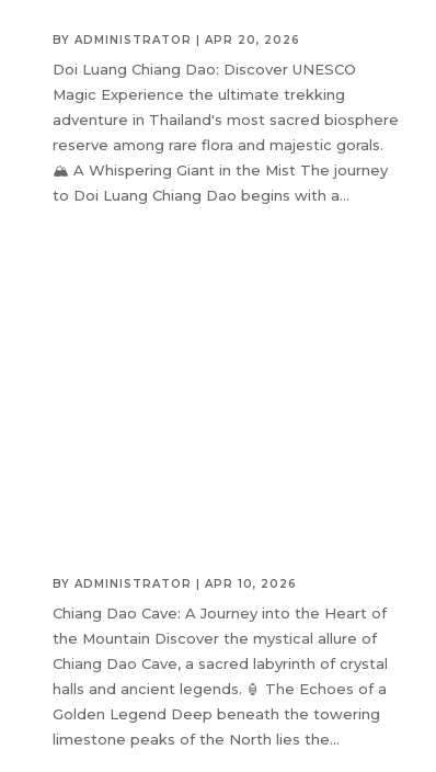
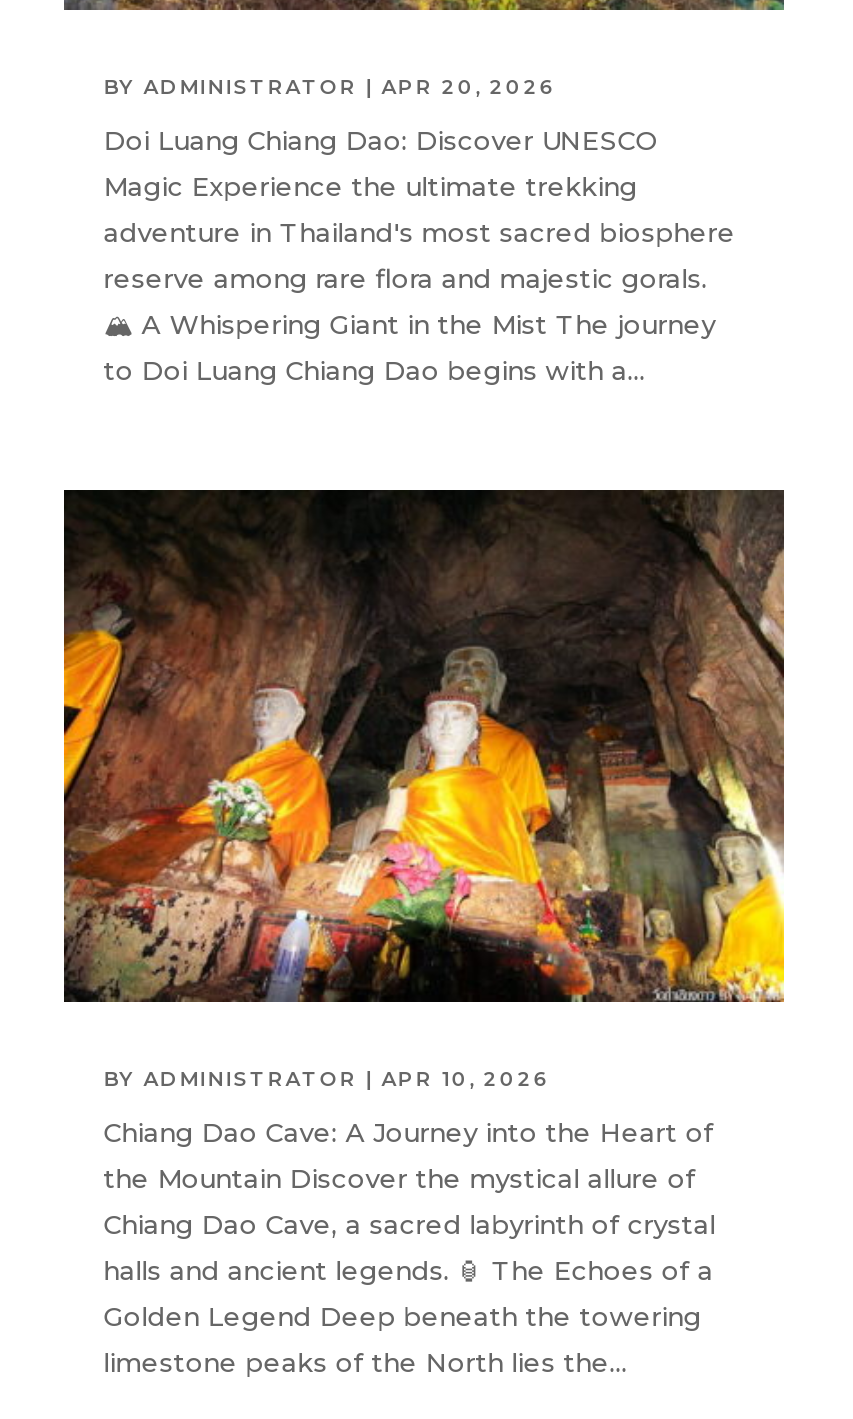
+ [image]
